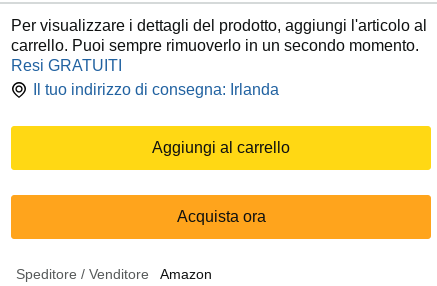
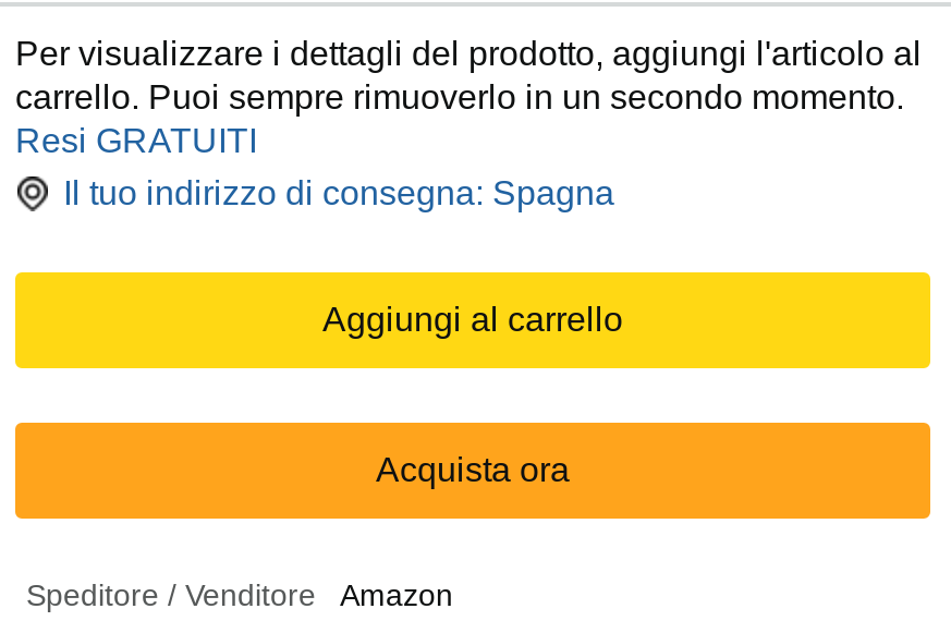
- Il tuo indirizzo di consegna: Irlanda
+ Il tuo indirizzo di consegna: Spagna
